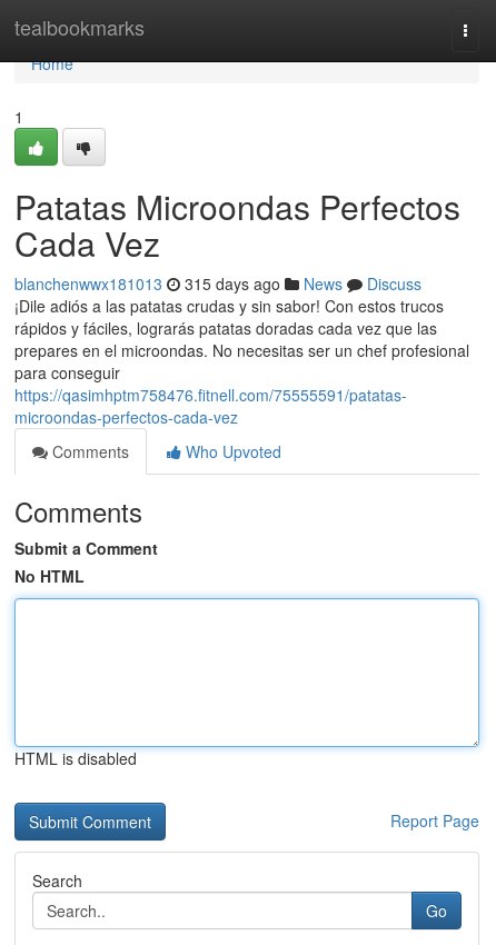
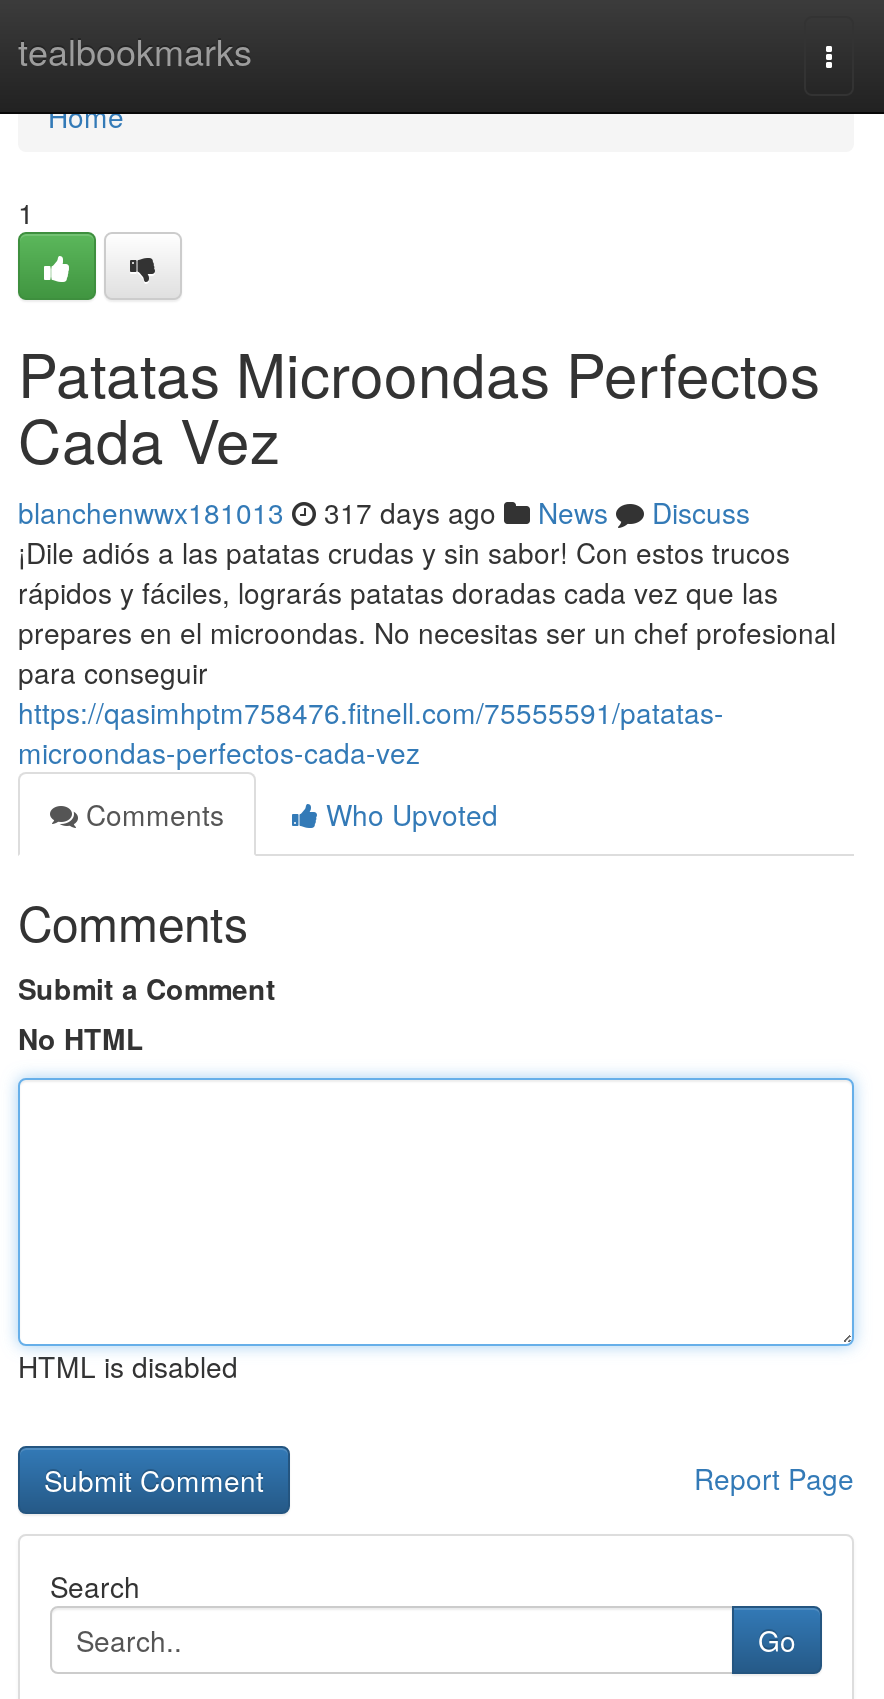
- blanchenwwx181013 315 days ago News Discuss
+ blanchenwwx181013 317 days ago News Discuss
